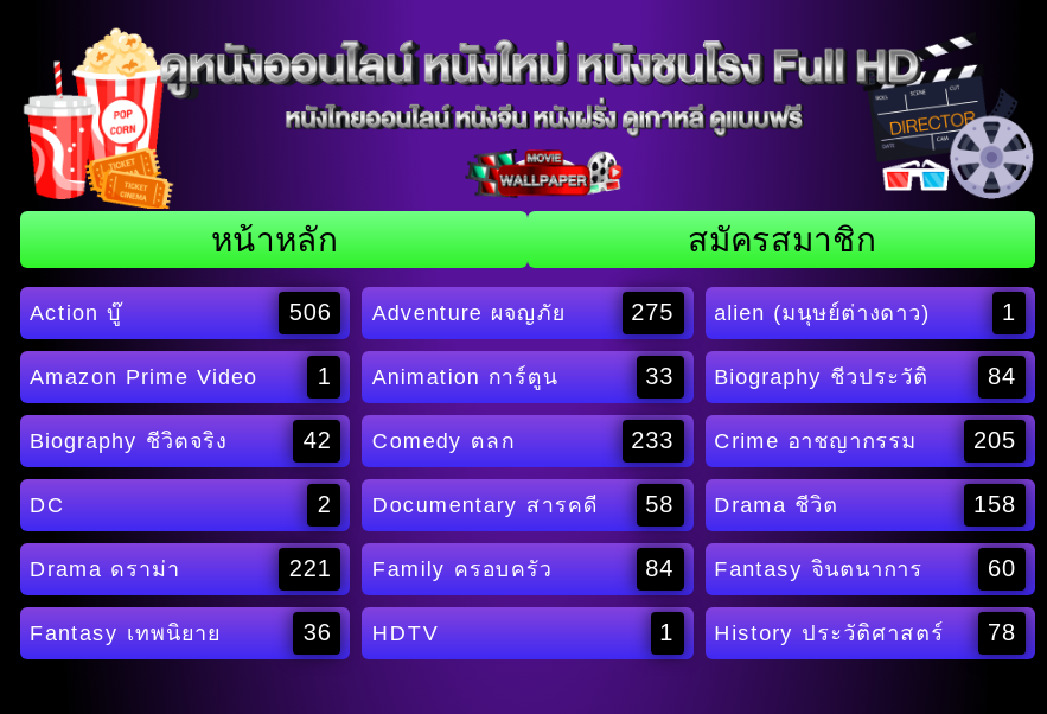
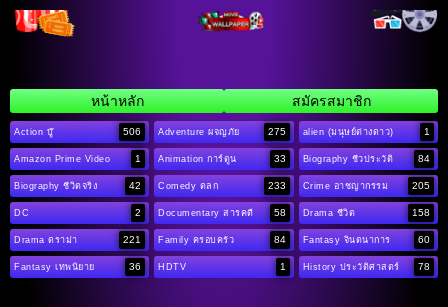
- [image]
+ [image]
